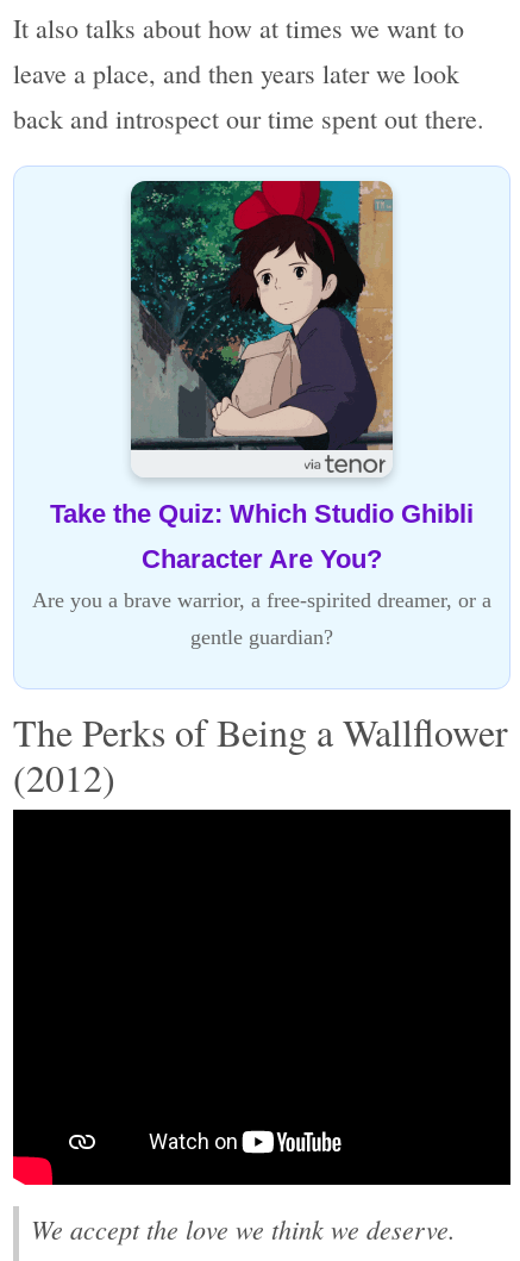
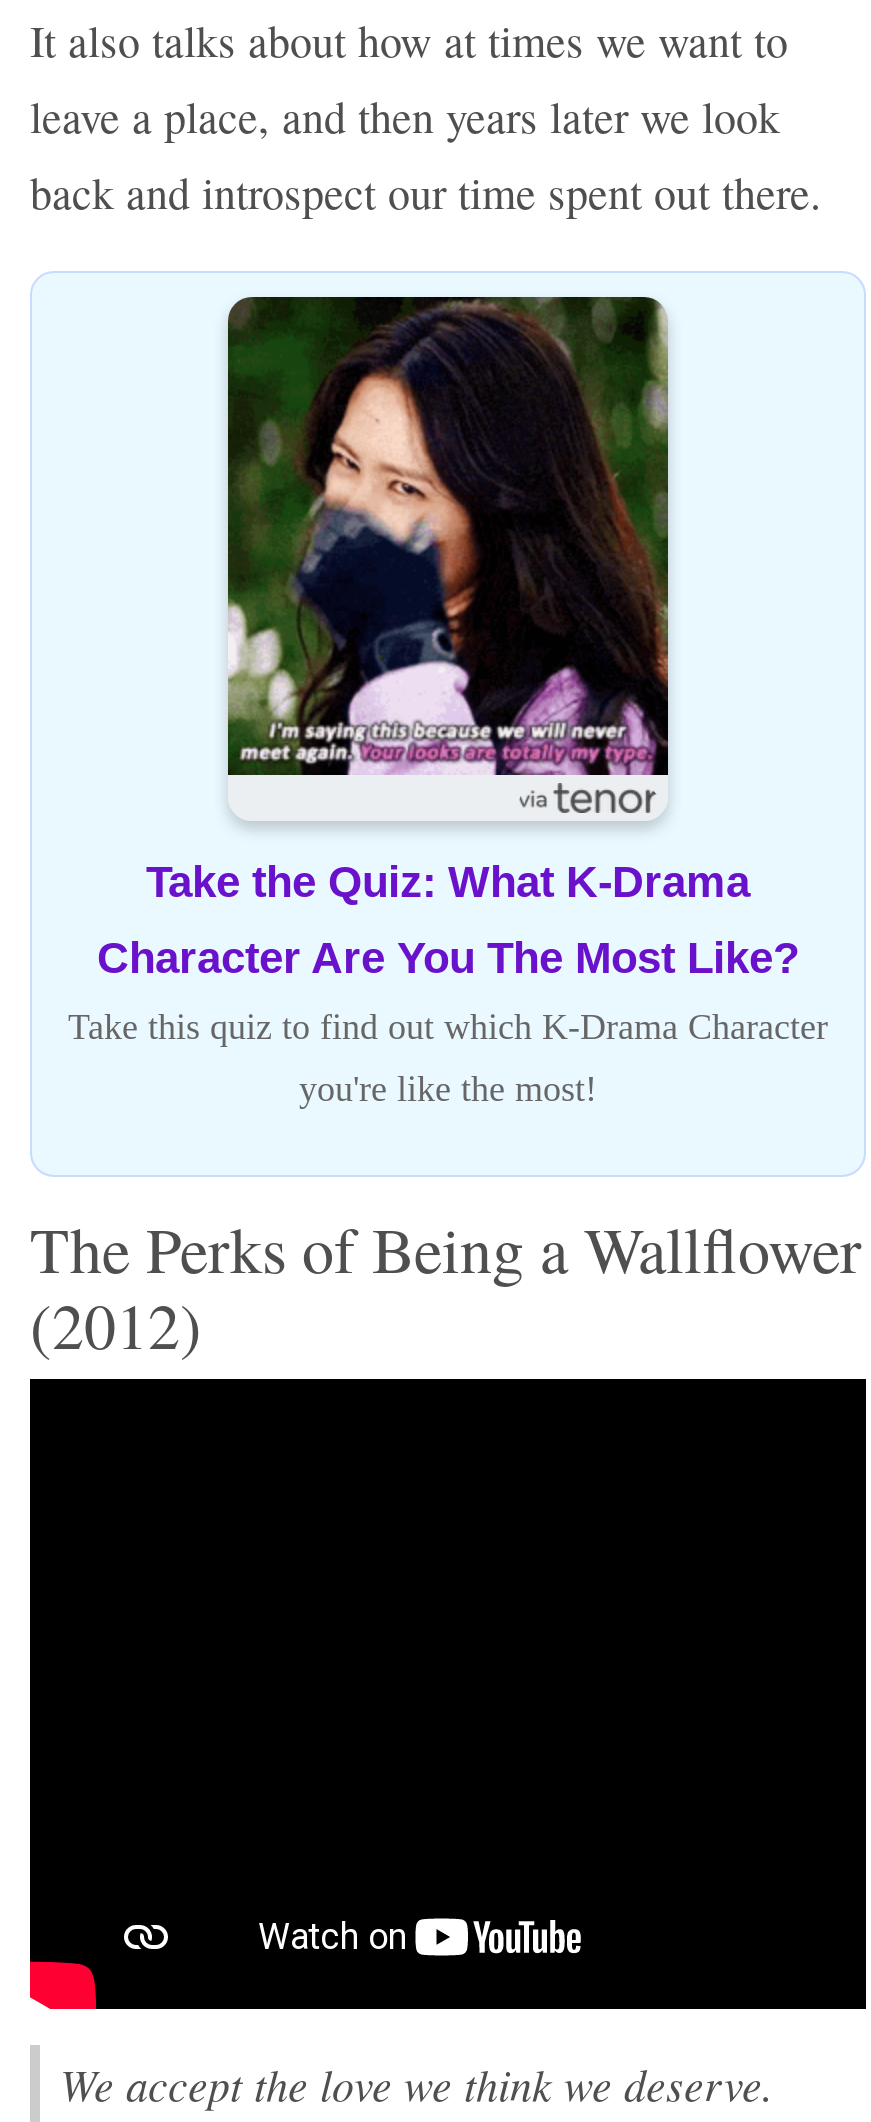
- [image]
+ [image]

- Take the Quiz: Which Studio Ghibli
+ Take the Quiz: What K-Drama

- Character Are You?
+ Character Are You The Most Like?

- Are you a brave warrior, a free-spirited dreamer, or a
+ Take this quiz to find out which K-Drama Character

- gentle guardian?
+ you're like the most!
